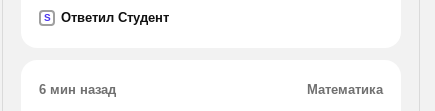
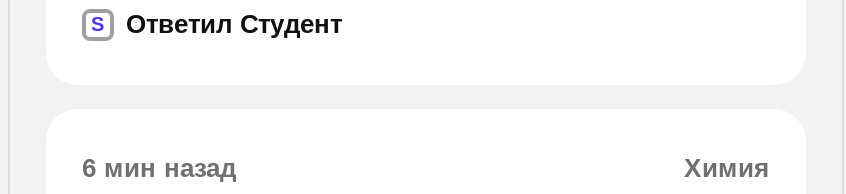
- Математика
+ Химия
